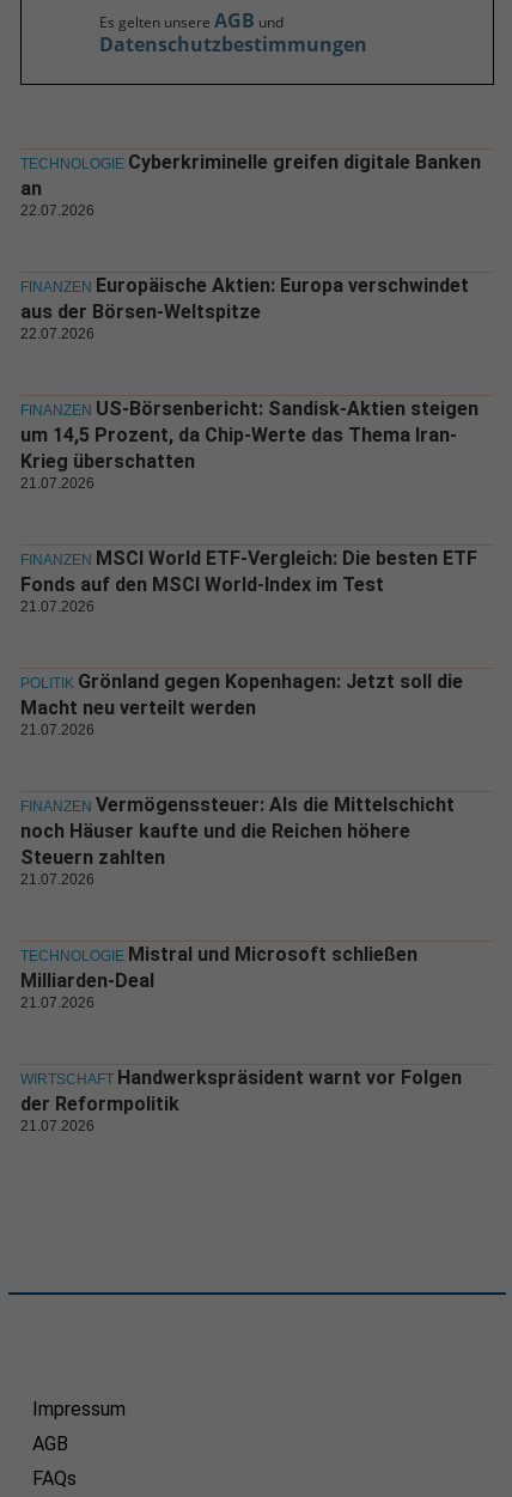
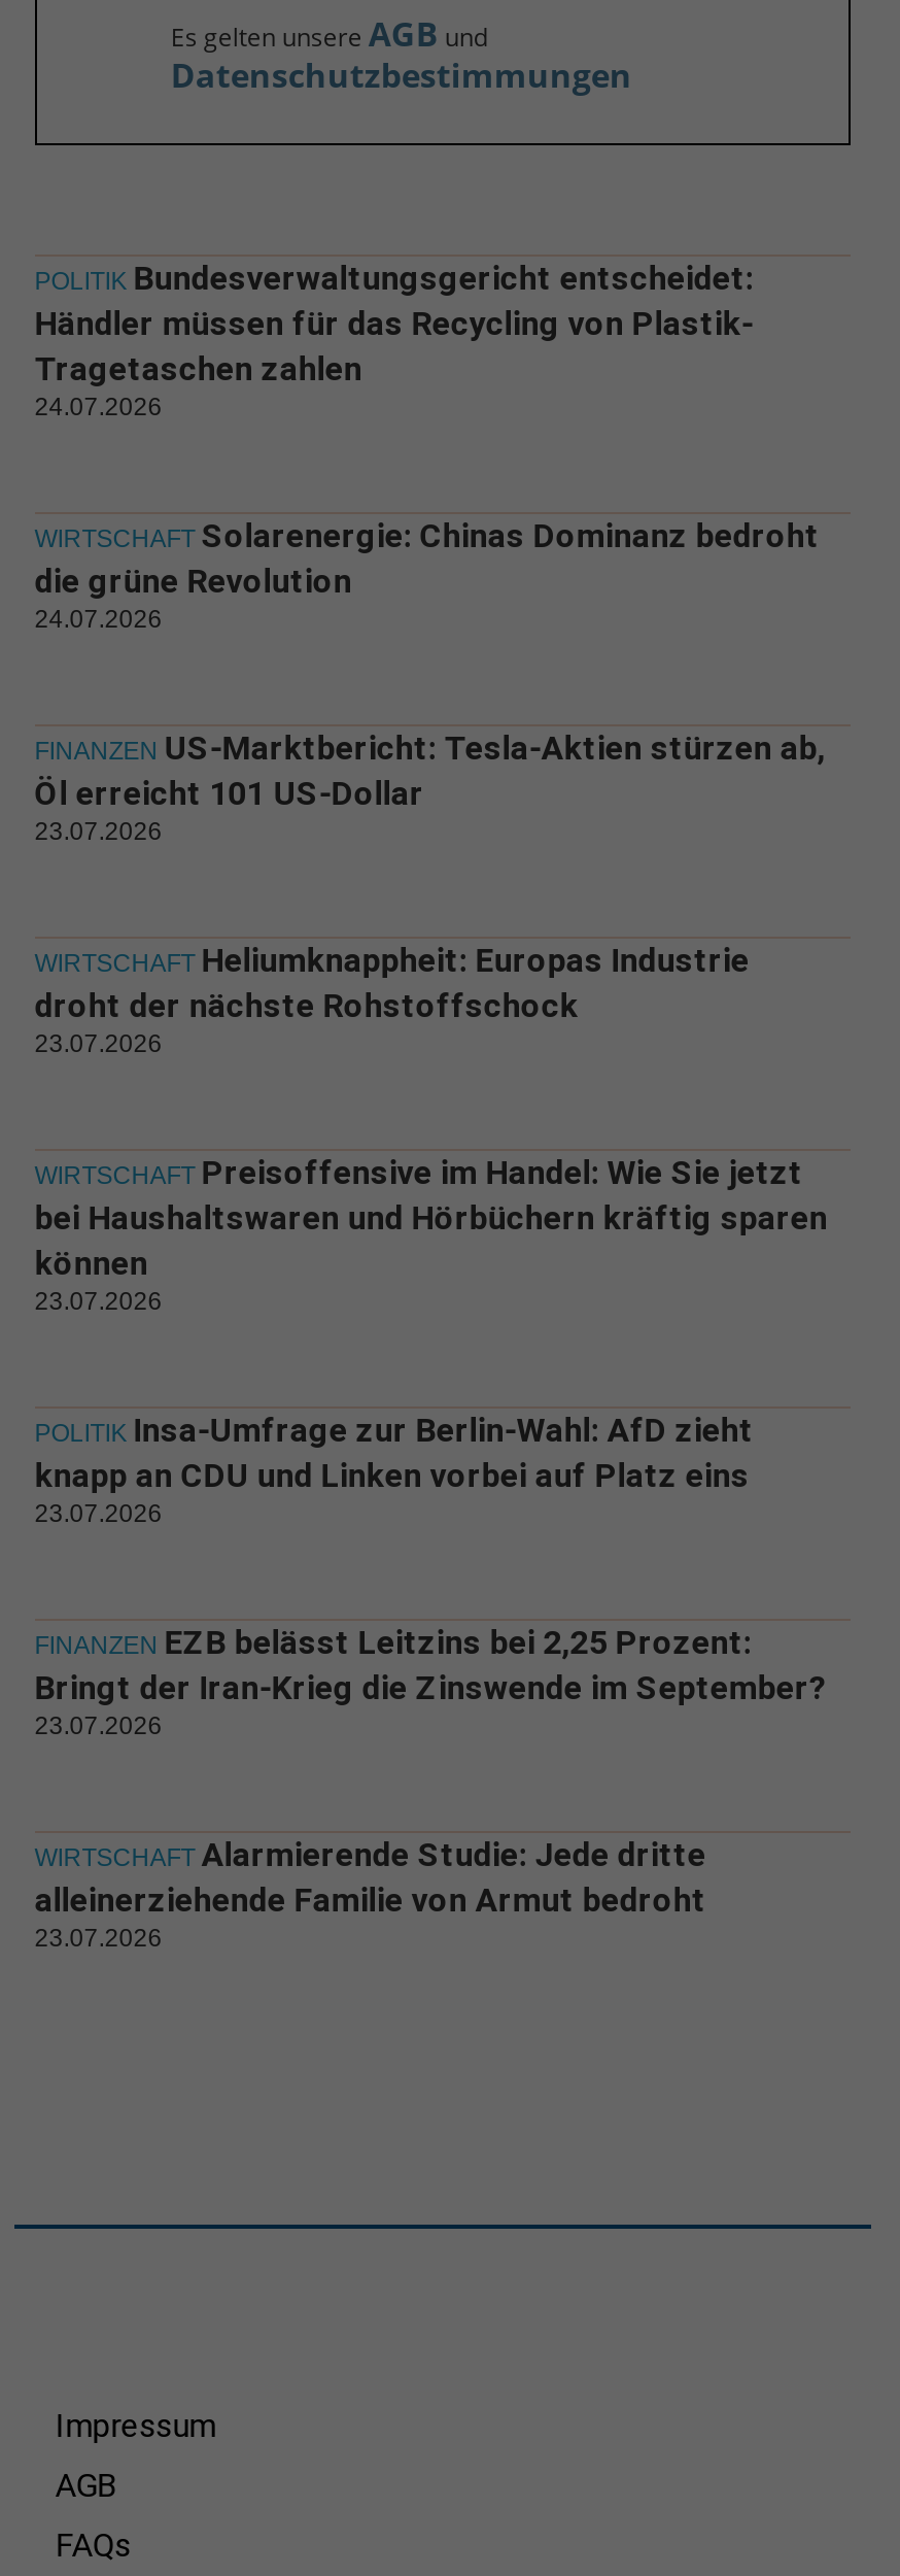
- TECHNOLOGIE Cyberkriminelle greifen digitale Banken
- an
- 22.07.2026
+ POLITIK Bundesverwaltungsgericht entscheidet:
+ Händler müssen für das Recycling von Plastik-
+ Tragetaschen zahlen
+ 24.07.2026

- FINANZEN Europäische Aktien: Europa verschwindet
- aus der Börsen-Weltspitze
- 22.07.2026
+ WIRTSCHAFT Solarenergie: Chinas Dominanz bedroht
+ die grüne Revolution
+ 24.07.2026

- FINANZEN US-Börsenbericht: Sandisk-Aktien steigen
- um 14,5 Prozent, da Chip-Werte das Thema Iran-
- Krieg überschatten
- 21.07.2026
+ FINANZEN US-Marktbericht: Tesla-Aktien stürzen ab,
+ Öl erreicht 101 US-Dollar
+ 23.07.2026

- FINANZEN MSCI World ETF-Vergleich: Die besten ETF
- Fonds auf den MSCI World-Index im Test
- 21.07.2026
+ WIRTSCHAFT Heliumknappheit: Europas Industrie
+ droht der nächste Rohstoffschock
+ 23.07.2026

- POLITIK Grönland gegen Kopenhagen: Jetzt soll die
- Macht neu verteilt werden
- 21.07.2026
+ WIRTSCHAFT Preisoffensive im Handel: Wie Sie jetzt
+ bei Haushaltswaren und Hörbüchern kräftig sparen
+ können
+ 23.07.2026

- FINANZEN Vermögenssteuer: Als die Mittelschicht
- noch Häuser kaufte und die Reichen höhere
- Steuern zahlten
- 21.07.2026
+ POLITIK Insa-Umfrage zur Berlin-Wahl: AfD zieht
+ knapp an CDU und Linken vorbei auf Platz eins
+ 23.07.2026

- TECHNOLOGIE Mistral und Microsoft schließen
- Milliarden-Deal
- 21.07.2026
+ FINANZEN EZB belässt Leitzins bei 2,25 Prozent:
+ Bringt der Iran-Krieg die Zinswende im September?
+ 23.07.2026

- WIRTSCHAFT Handwerkspräsident warnt vor Folgen
- der Reformpolitik
- 21.07.2026
+ WIRTSCHAFT Alarmierende Studie: Jede dritte
+ alleinerziehende Familie von Armut bedroht
+ 23.07.2026
